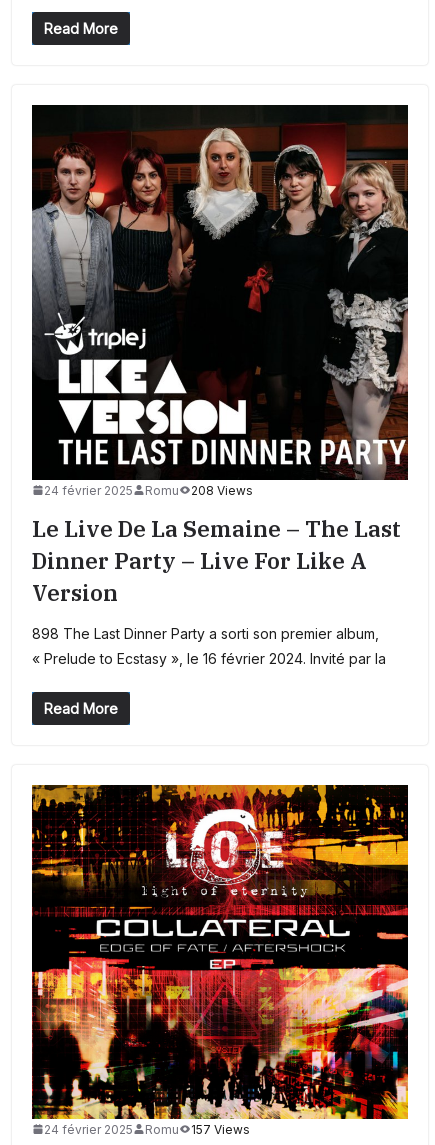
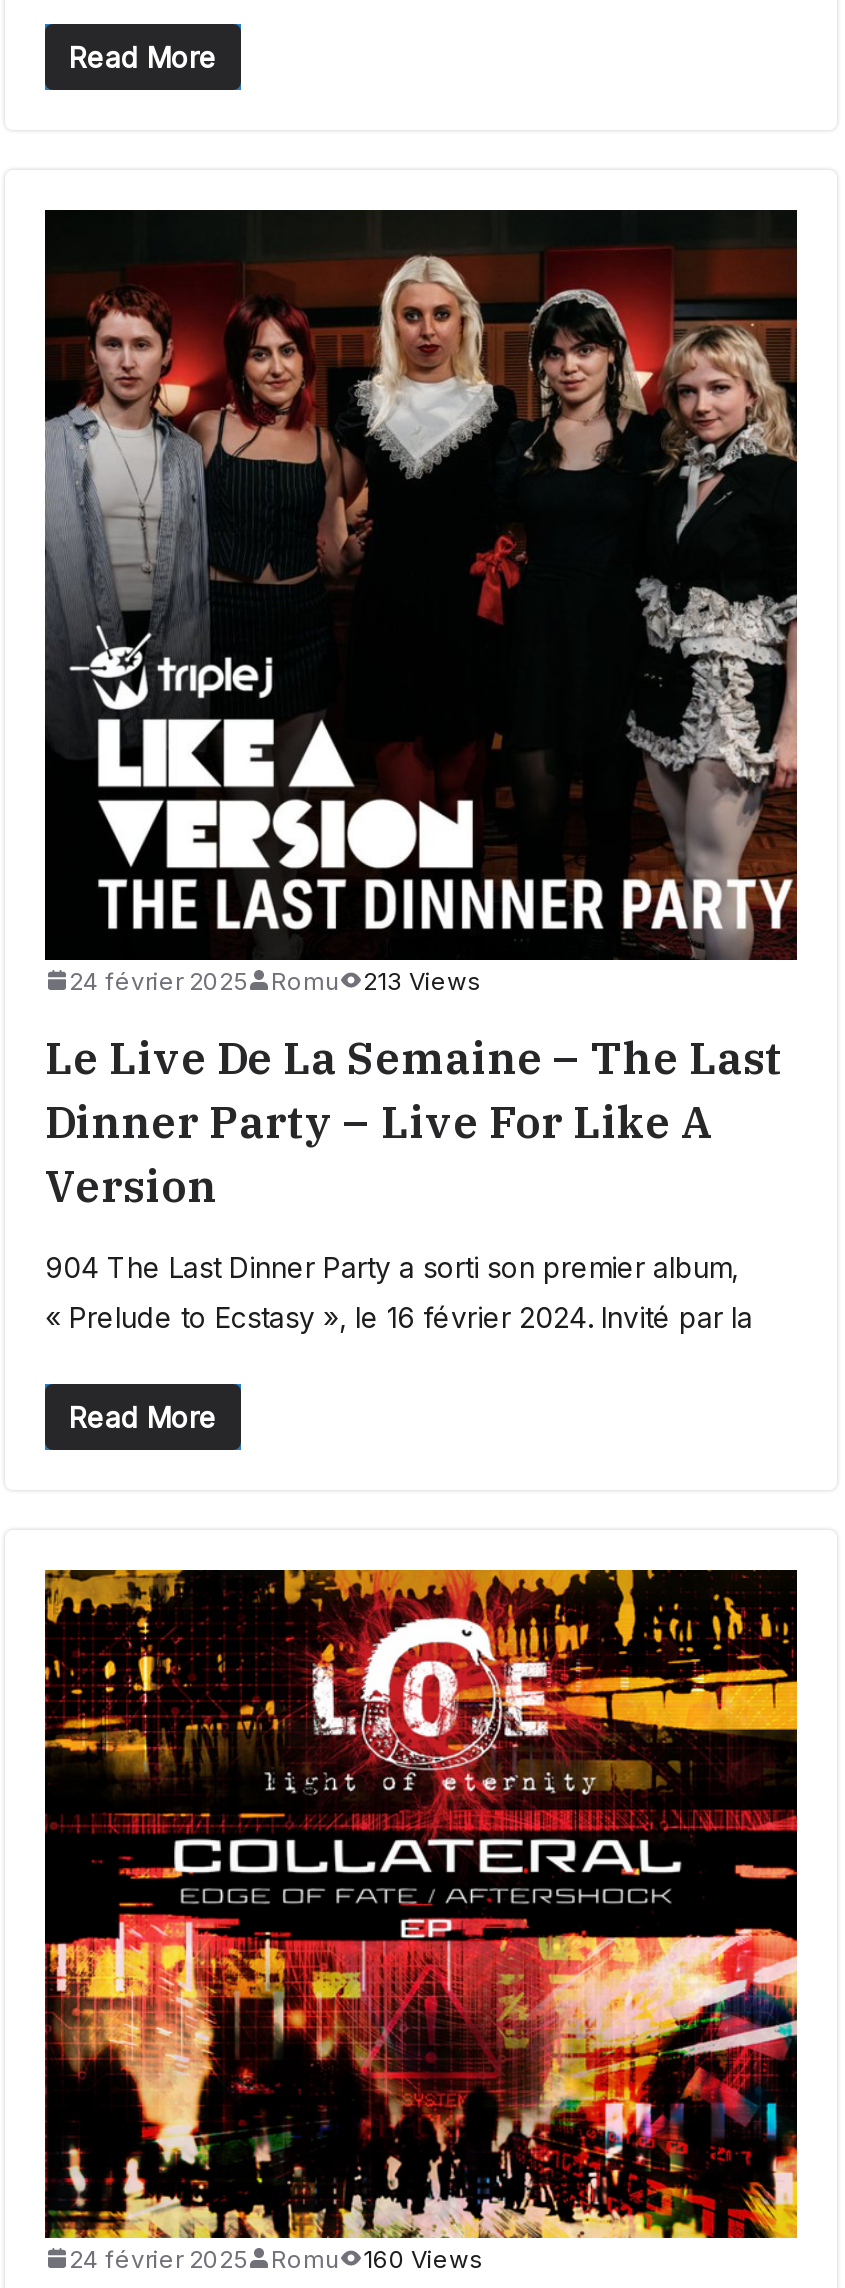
- 24 février 2025 Romu 208 Views
+ 24 février 2025 Romu 213 Views

- 898 The Last Dinner Party a sorti son premier album,
+ 904 The Last Dinner Party a sorti son premier album,

- 24 février 2025 Romu 157 Views
+ 24 février 2025 Romu 160 Views
